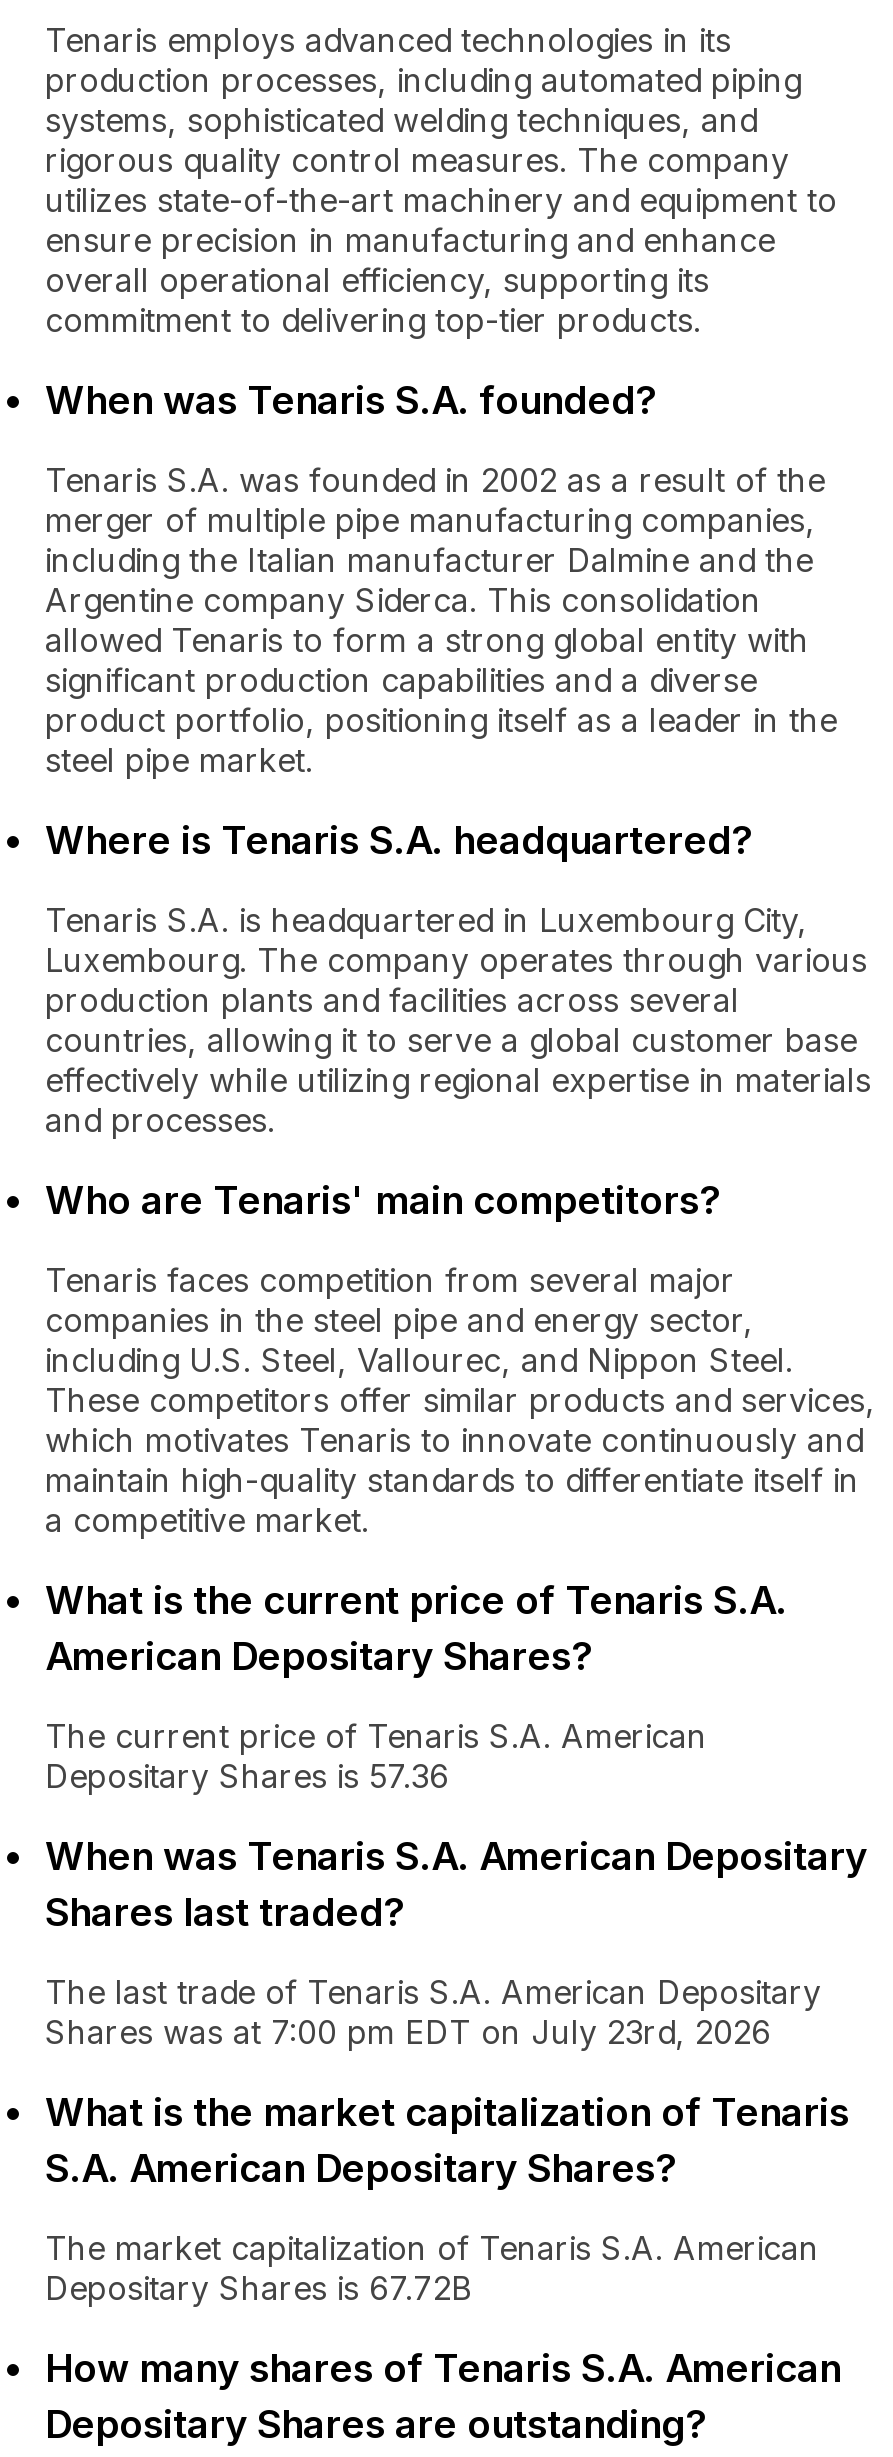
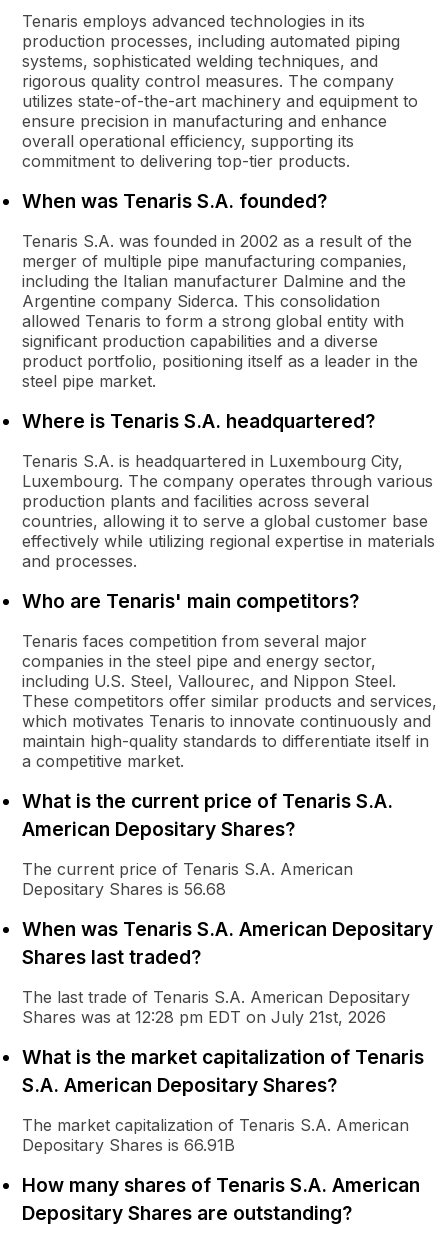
- Depositary Shares is 57.36
+ Depositary Shares is 56.68

- Shares was at 7:00 pm EDT on July 23rd, 2026
+ Shares was at 12:28 pm EDT on July 21st, 2026

- Depositary Shares is 67.72B
+ Depositary Shares is 66.91B
